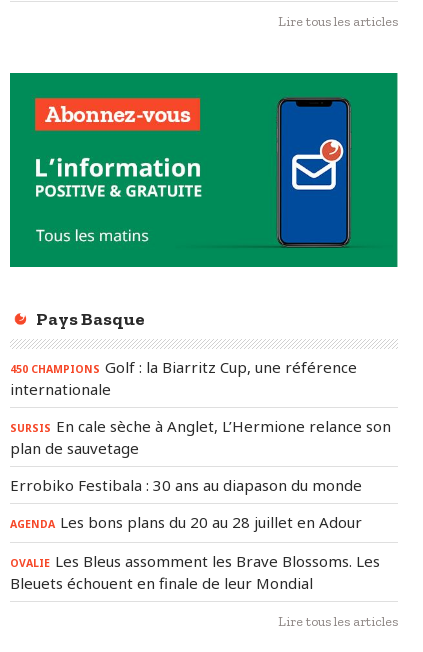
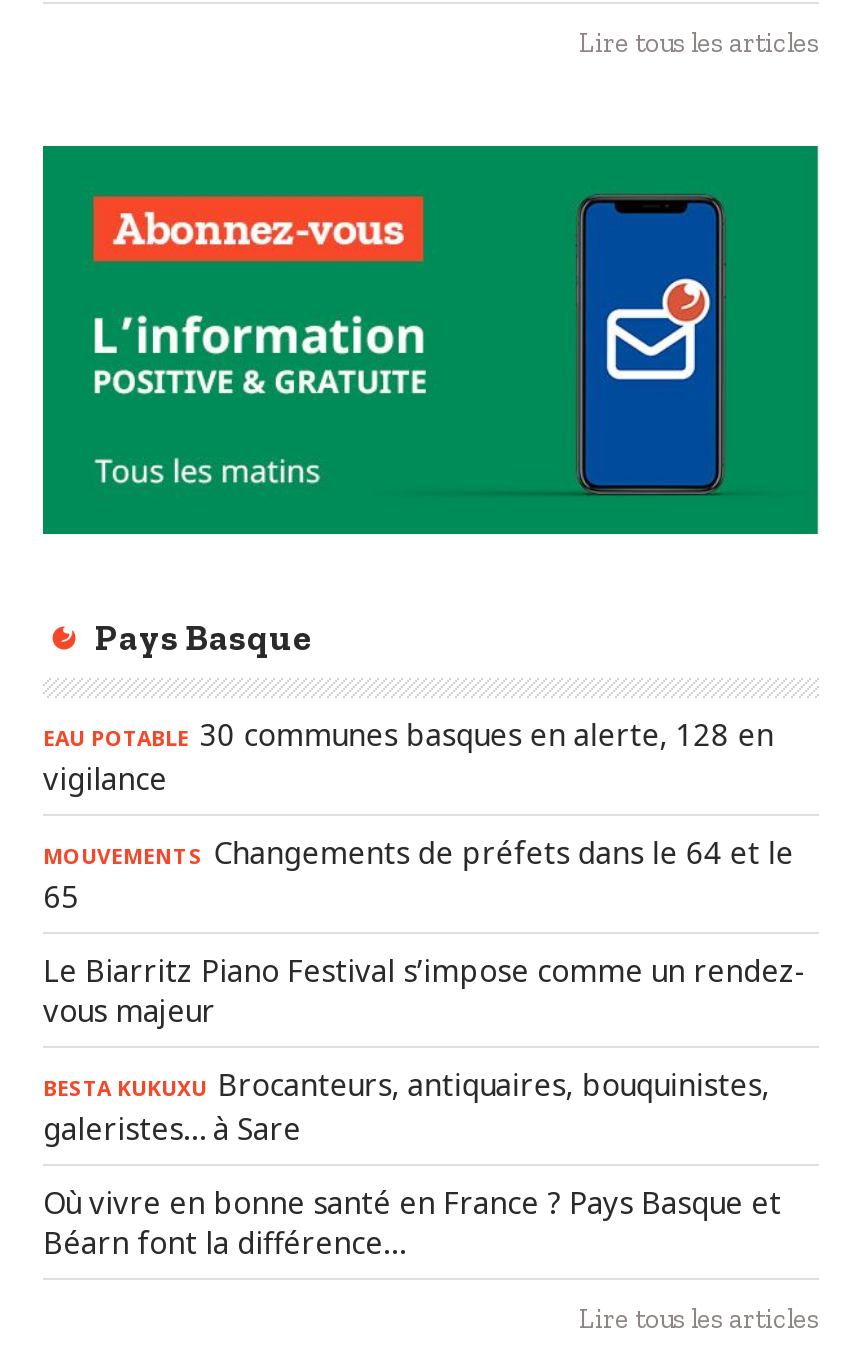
- 450 CHAMPIONS Golf : la Biarritz Cup, une référence
- internationale
+ EAU POTABLE 30 communes basques en alerte, 128 en
+ vigilance

- SURSIS En cale sèche à Anglet, L’Hermione relance son
- plan de sauvetage
+ MOUVEMENTS Changements de préfets dans le 64 et le
+ 65

- Errobiko Festibala : 30 ans au diapason du monde
+ Le Biarritz Piano Festival s’impose comme un rendez-
+ vous majeur

- AGENDA Les bons plans du 20 au 28 juillet en Adour
+ BESTA KUKUXU Brocanteurs, antiquaires, bouquinistes,
+ galeristes… à Sare

- OVALIE Les Bleus assomment les Brave Blossoms. Les
- Bleuets échouent en finale de leur Mondial
+ Où vivre en bonne santé en France ? Pays Basque et
+ Béarn font la différence…
